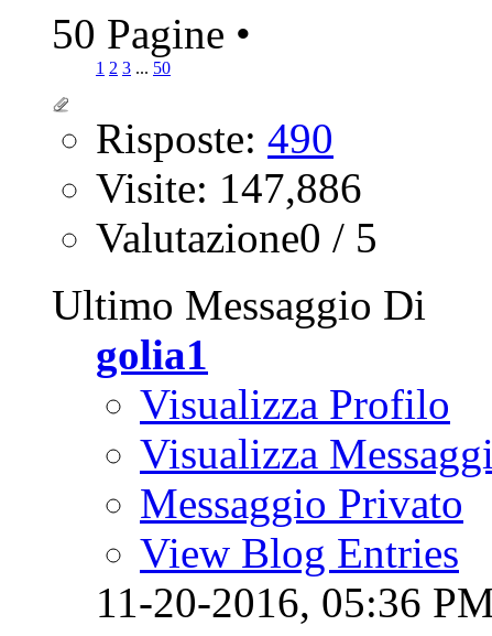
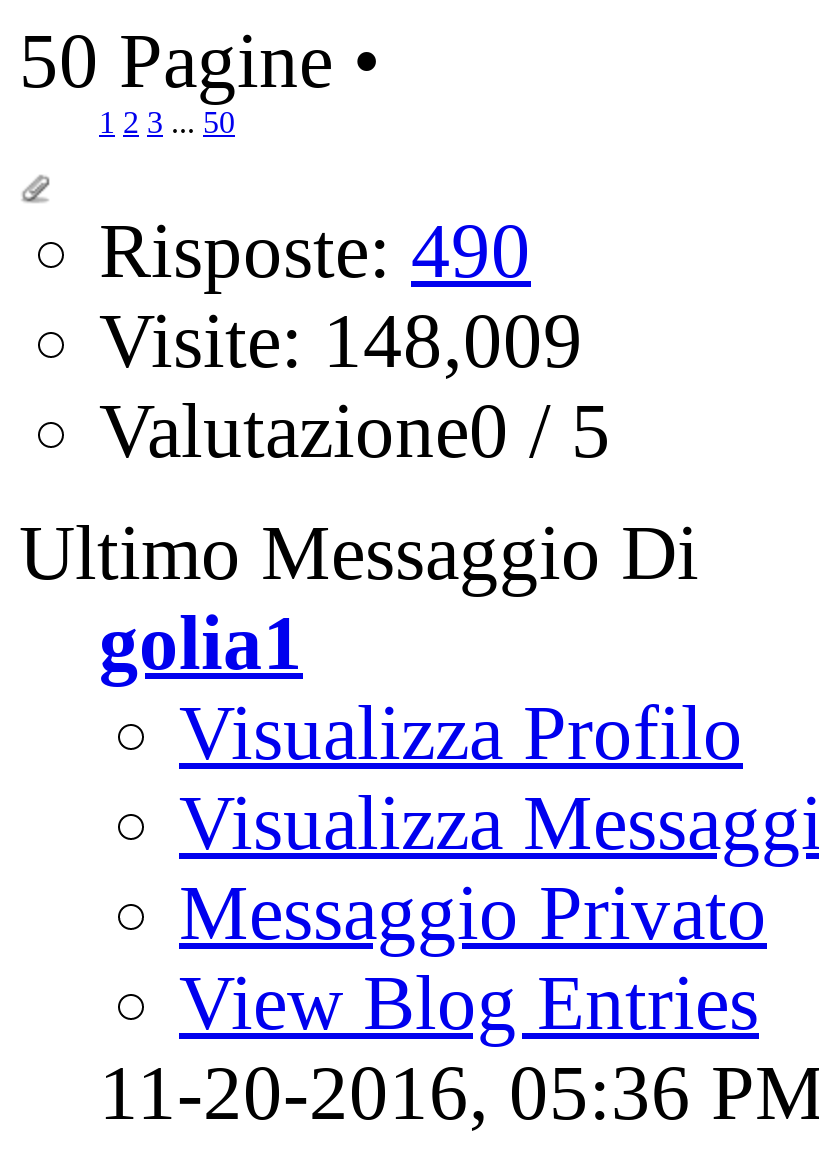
- Visite: 147,886
+ Visite: 148,009
